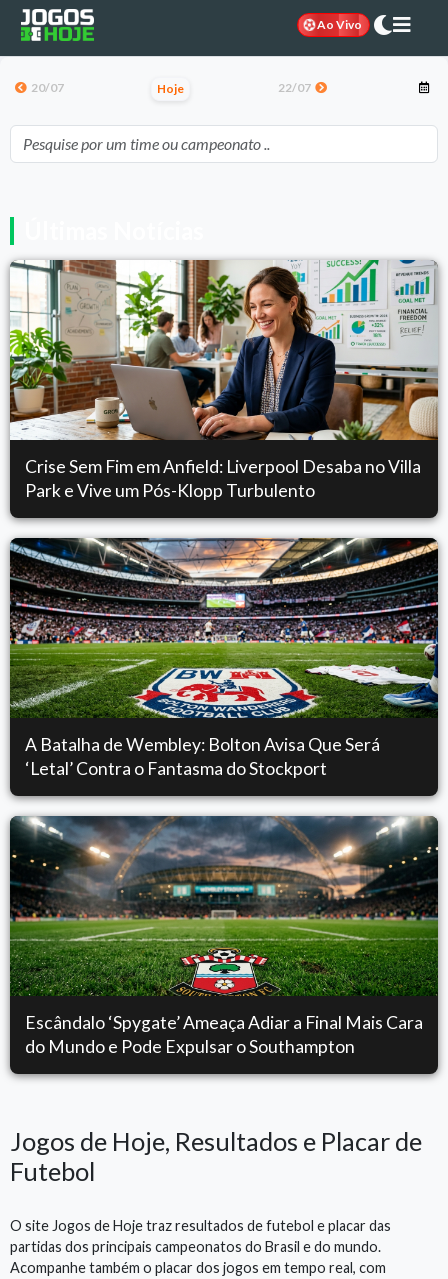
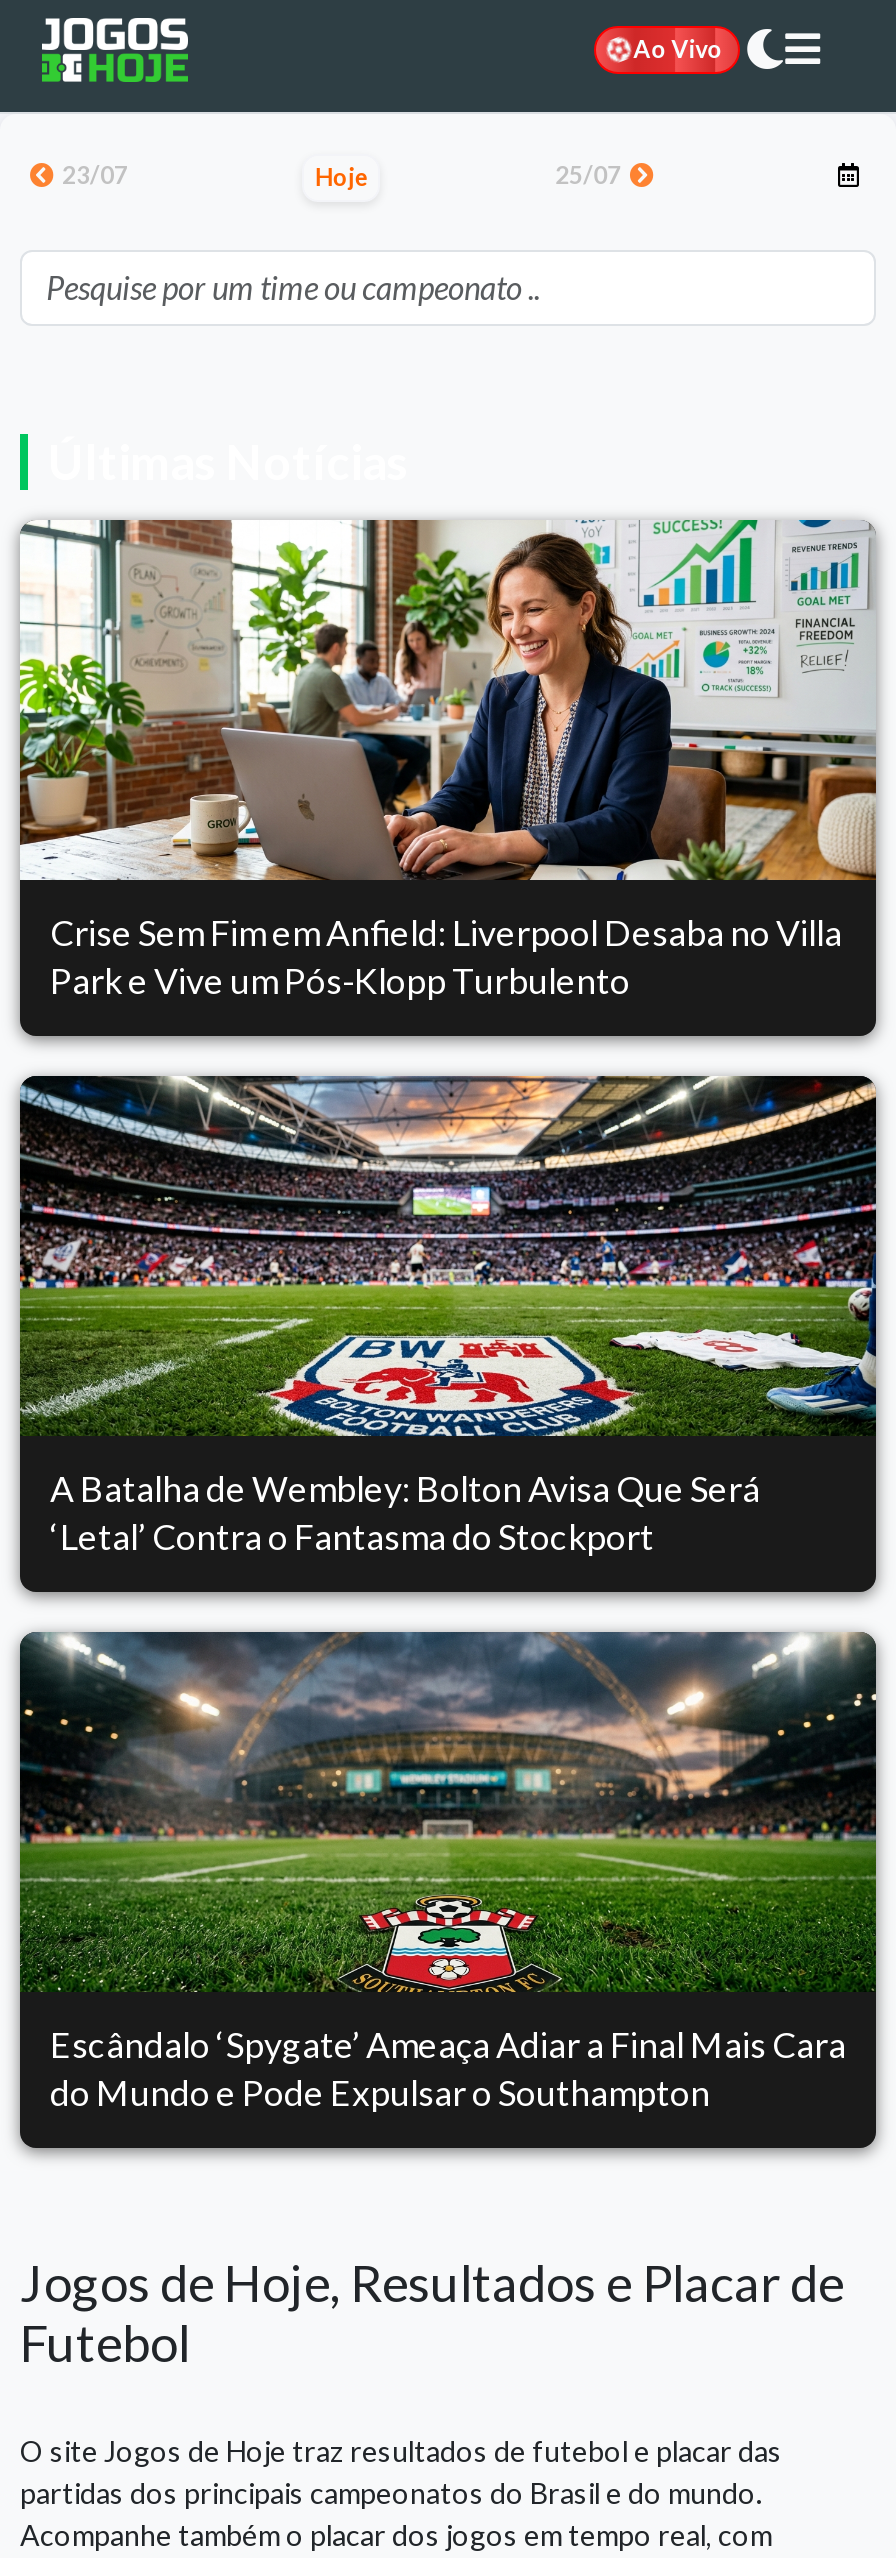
- 20/07
+ 23/07

- 22/07
+ 25/07
